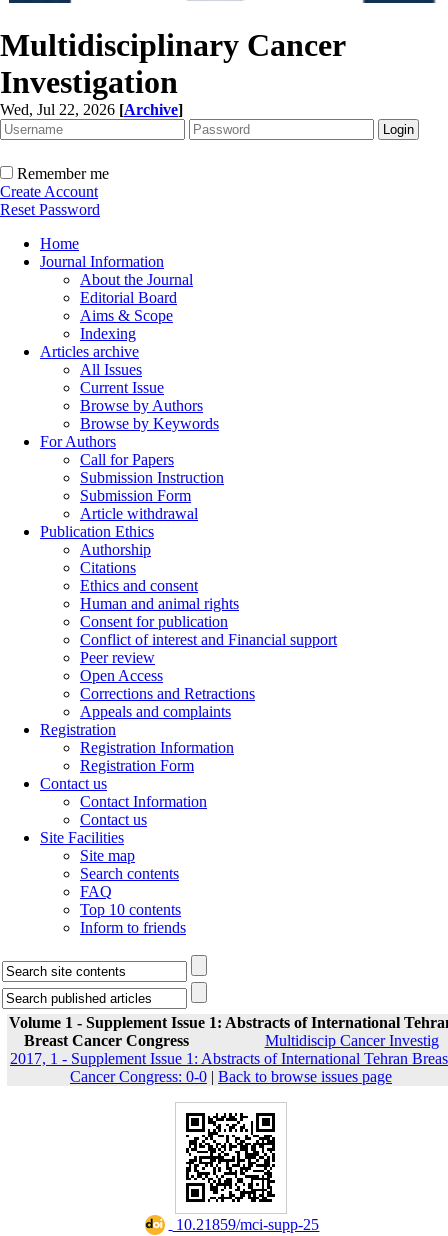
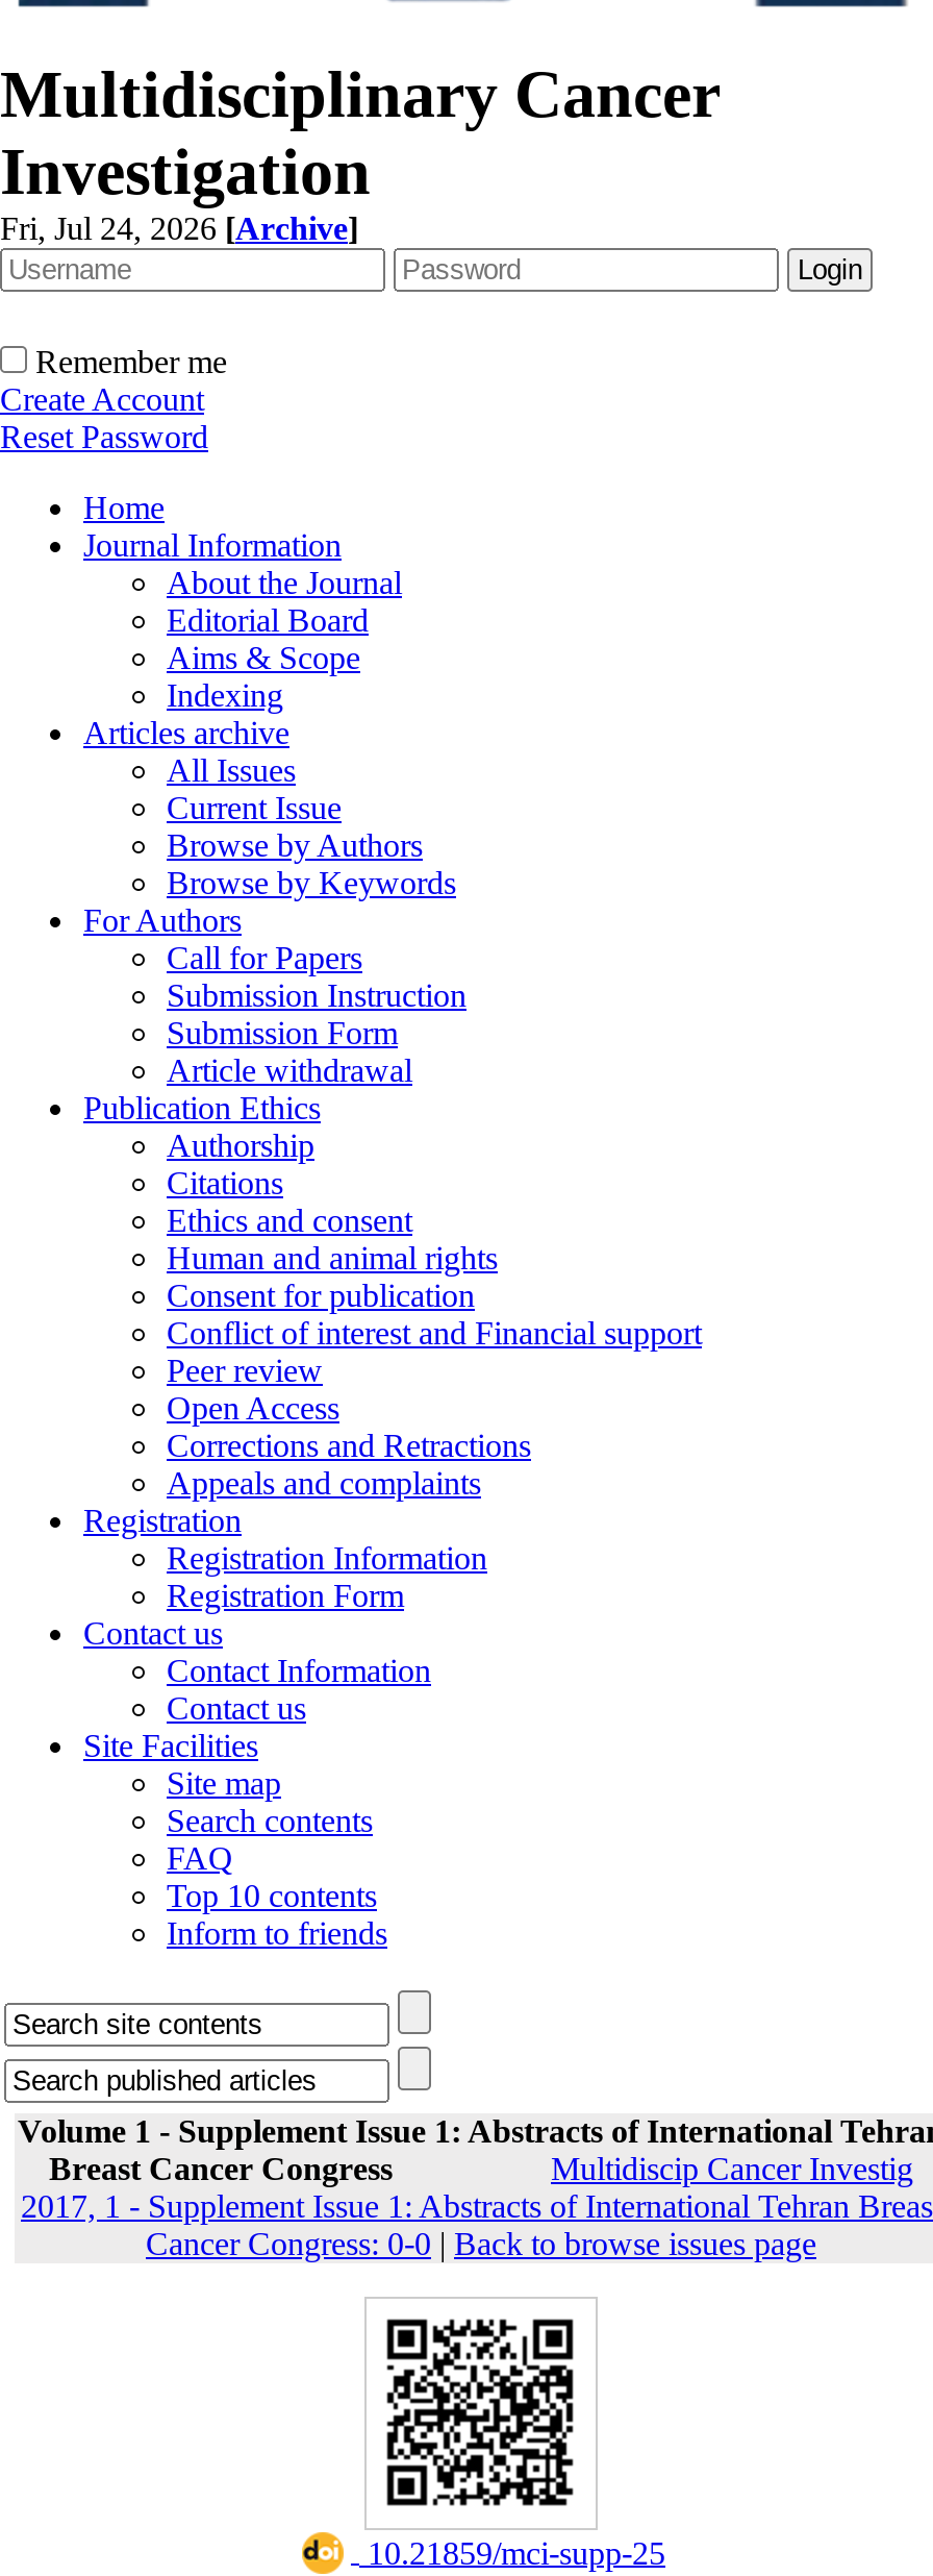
- Wed, Jul 22, 2026 [Archive]
+ Fri, Jul 24, 2026 [Archive]
